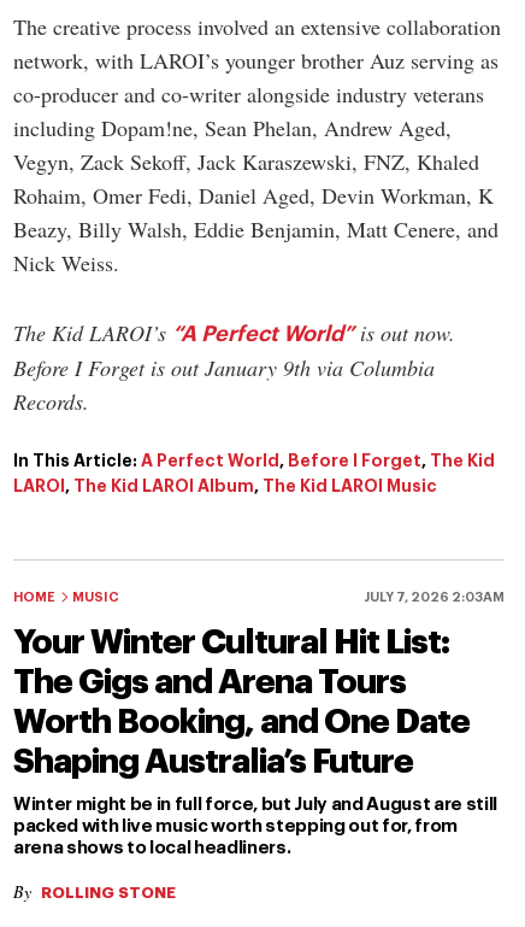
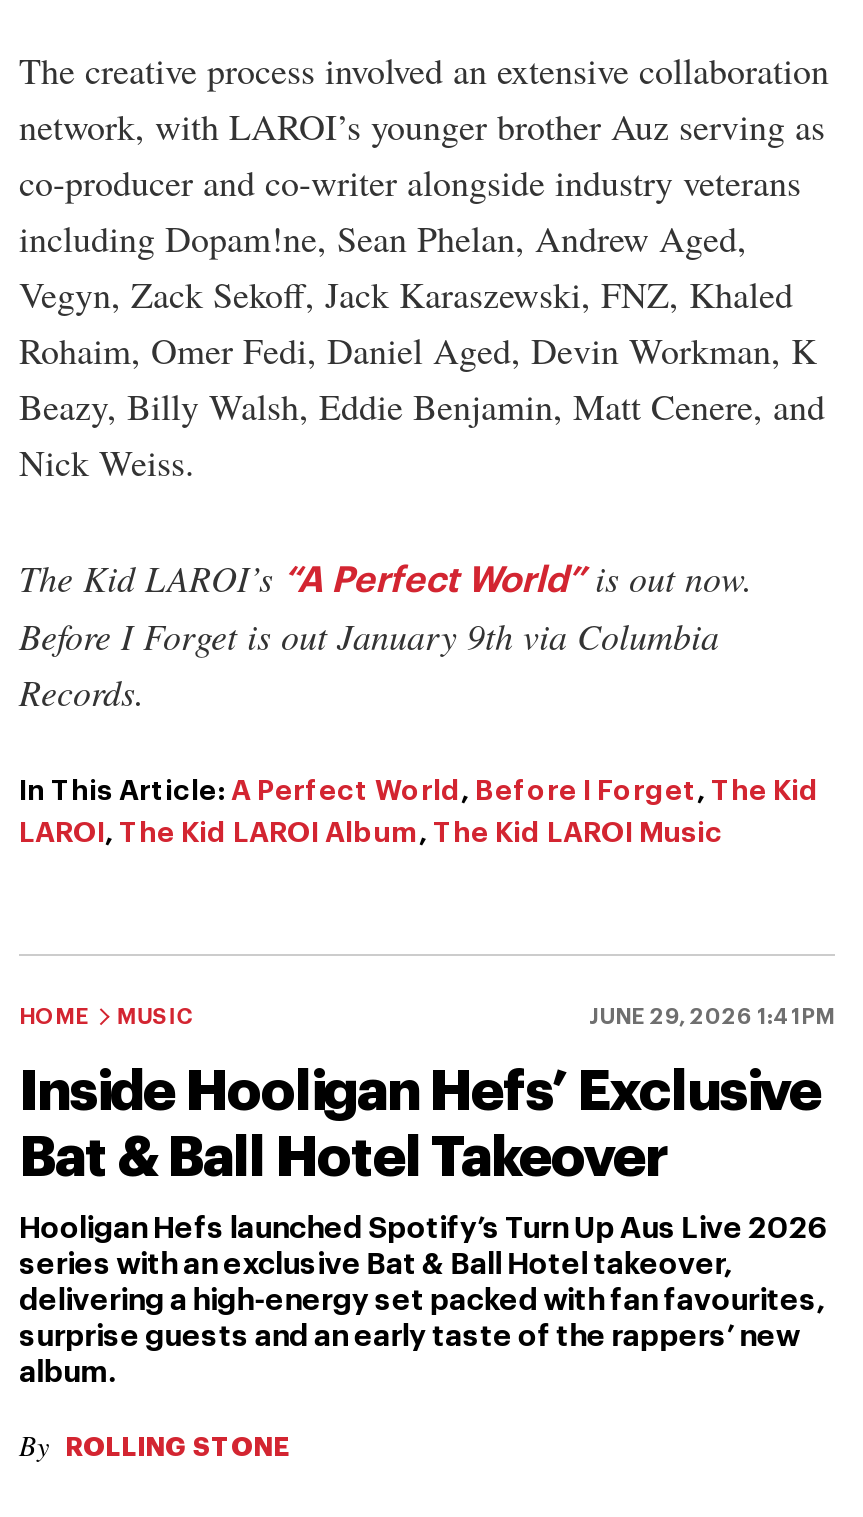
- JULY 7, 2026 2:03AM
+ JUNE 29, 2026 1:41PM

- Your Winter Cultural Hit List:
- The Gigs and Arena Tours
- Worth Booking, and One Date
- Shaping Australia’s Future
+ Inside Hooligan Hefs’ Exclusive
+ Bat & Ball Hotel Takeover

- Winter might be in full force, but July and August are still
- packed with live music worth stepping out for, from
- arena shows to local headliners.
+ Hooligan Hefs launched Spotify’s Turn Up Aus Live 2026
+ series with an exclusive Bat & Ball Hotel takeover,
+ delivering a high-energy set packed with fan favourites,
+ surprise guests and an early taste of the rappers’ new
+ album.
